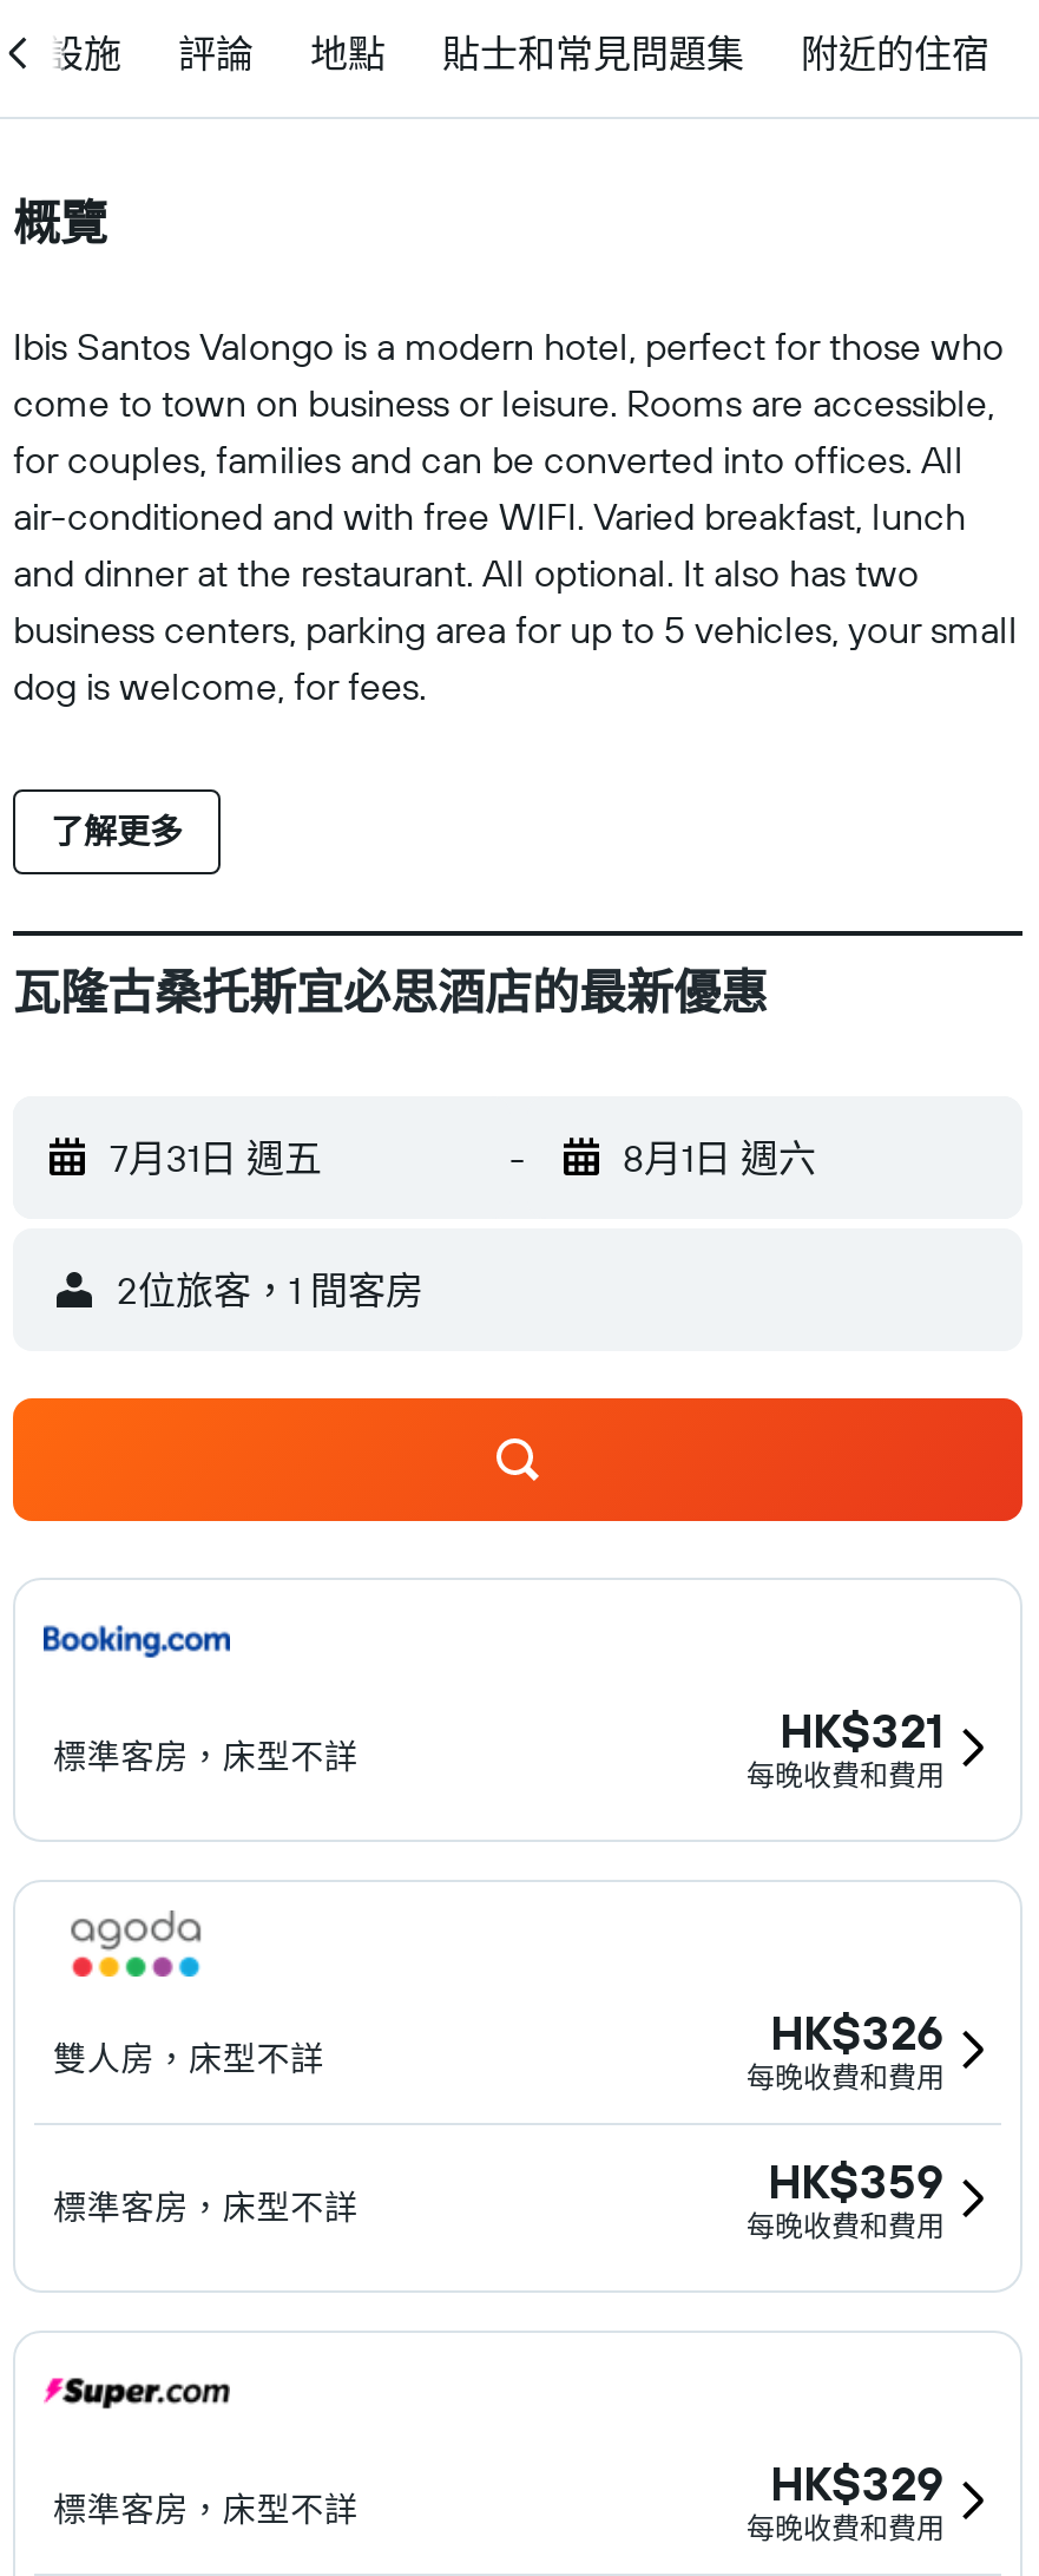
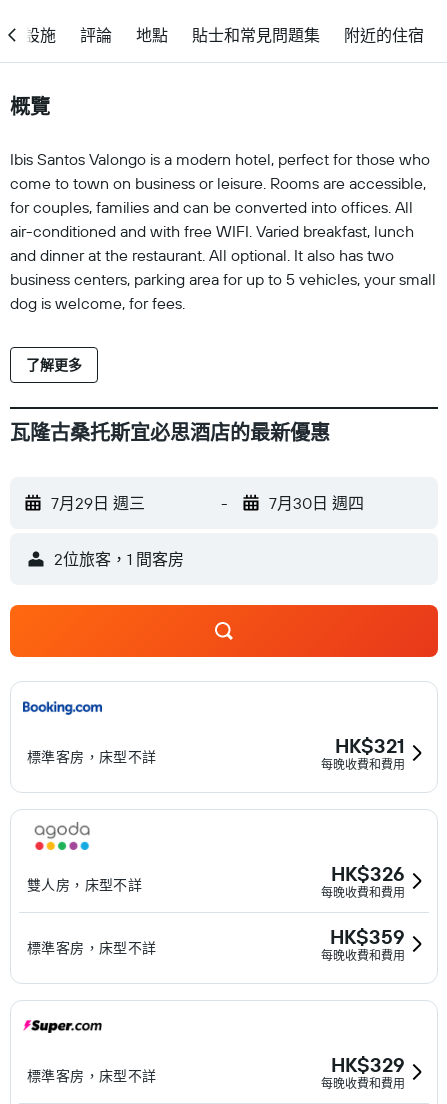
- 7月31日 週五
+ 7月29日 週三

- 8月1日 週六
+ 7月30日 週四
